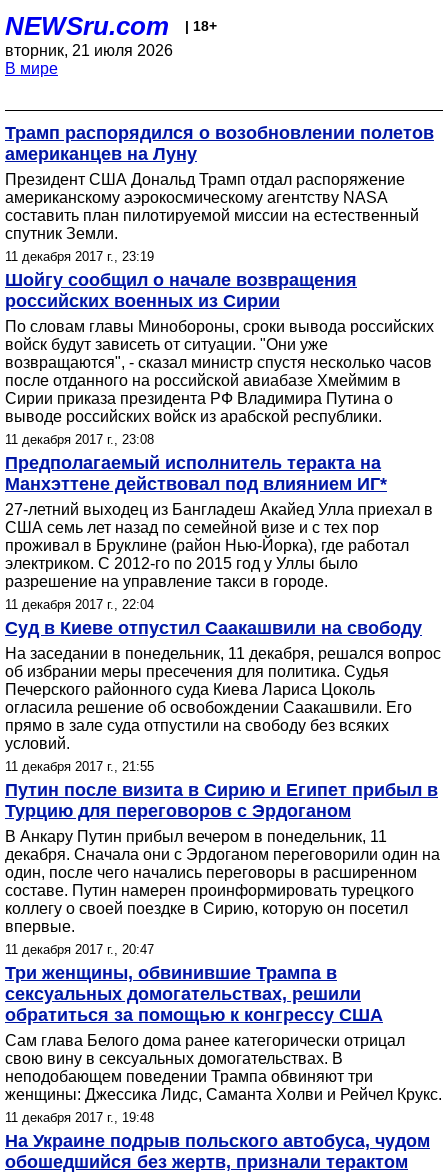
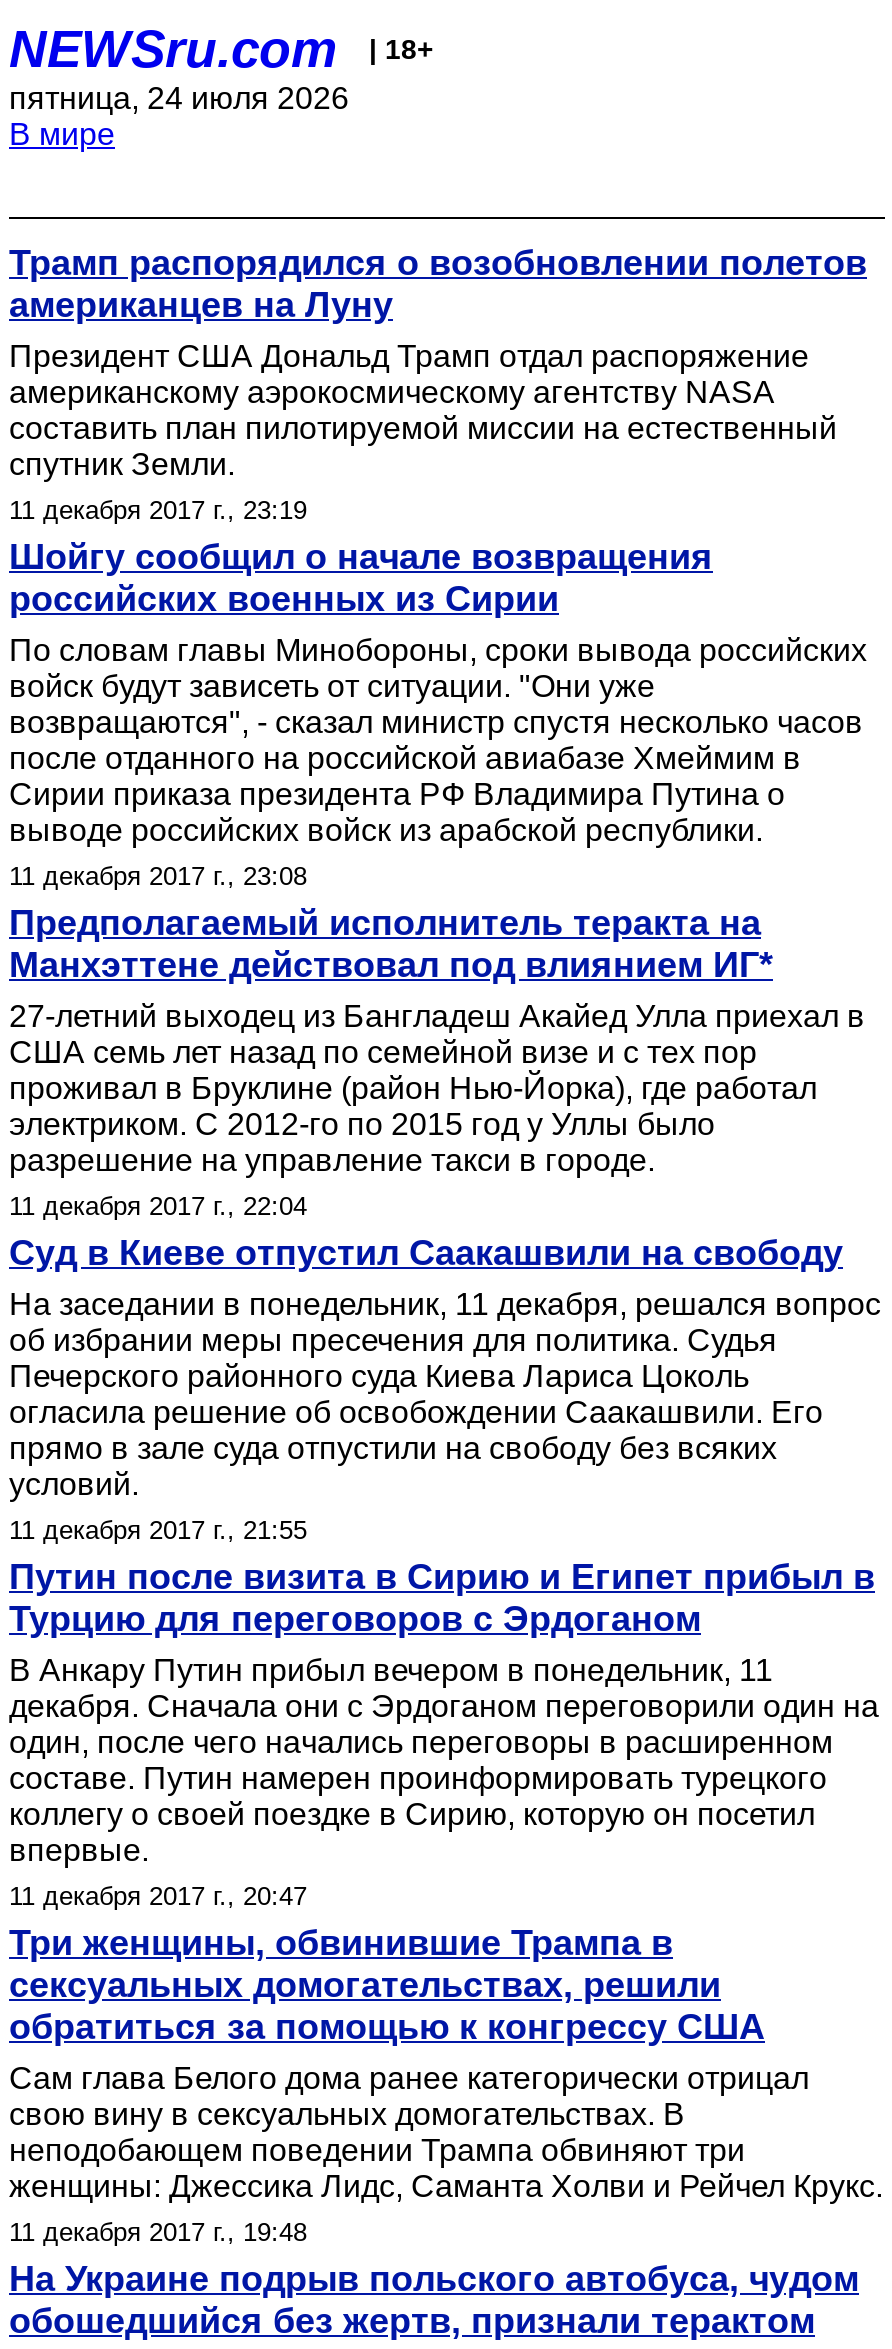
- вторник, 21 июля 2026
+ пятница, 24 июля 2026
